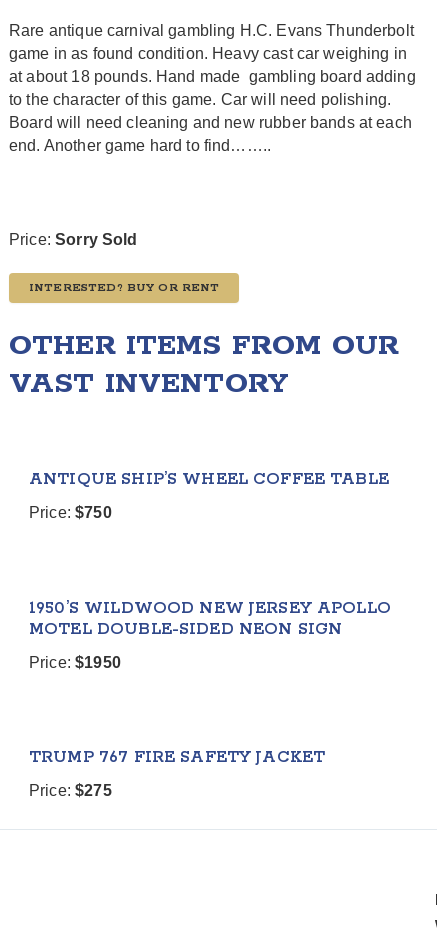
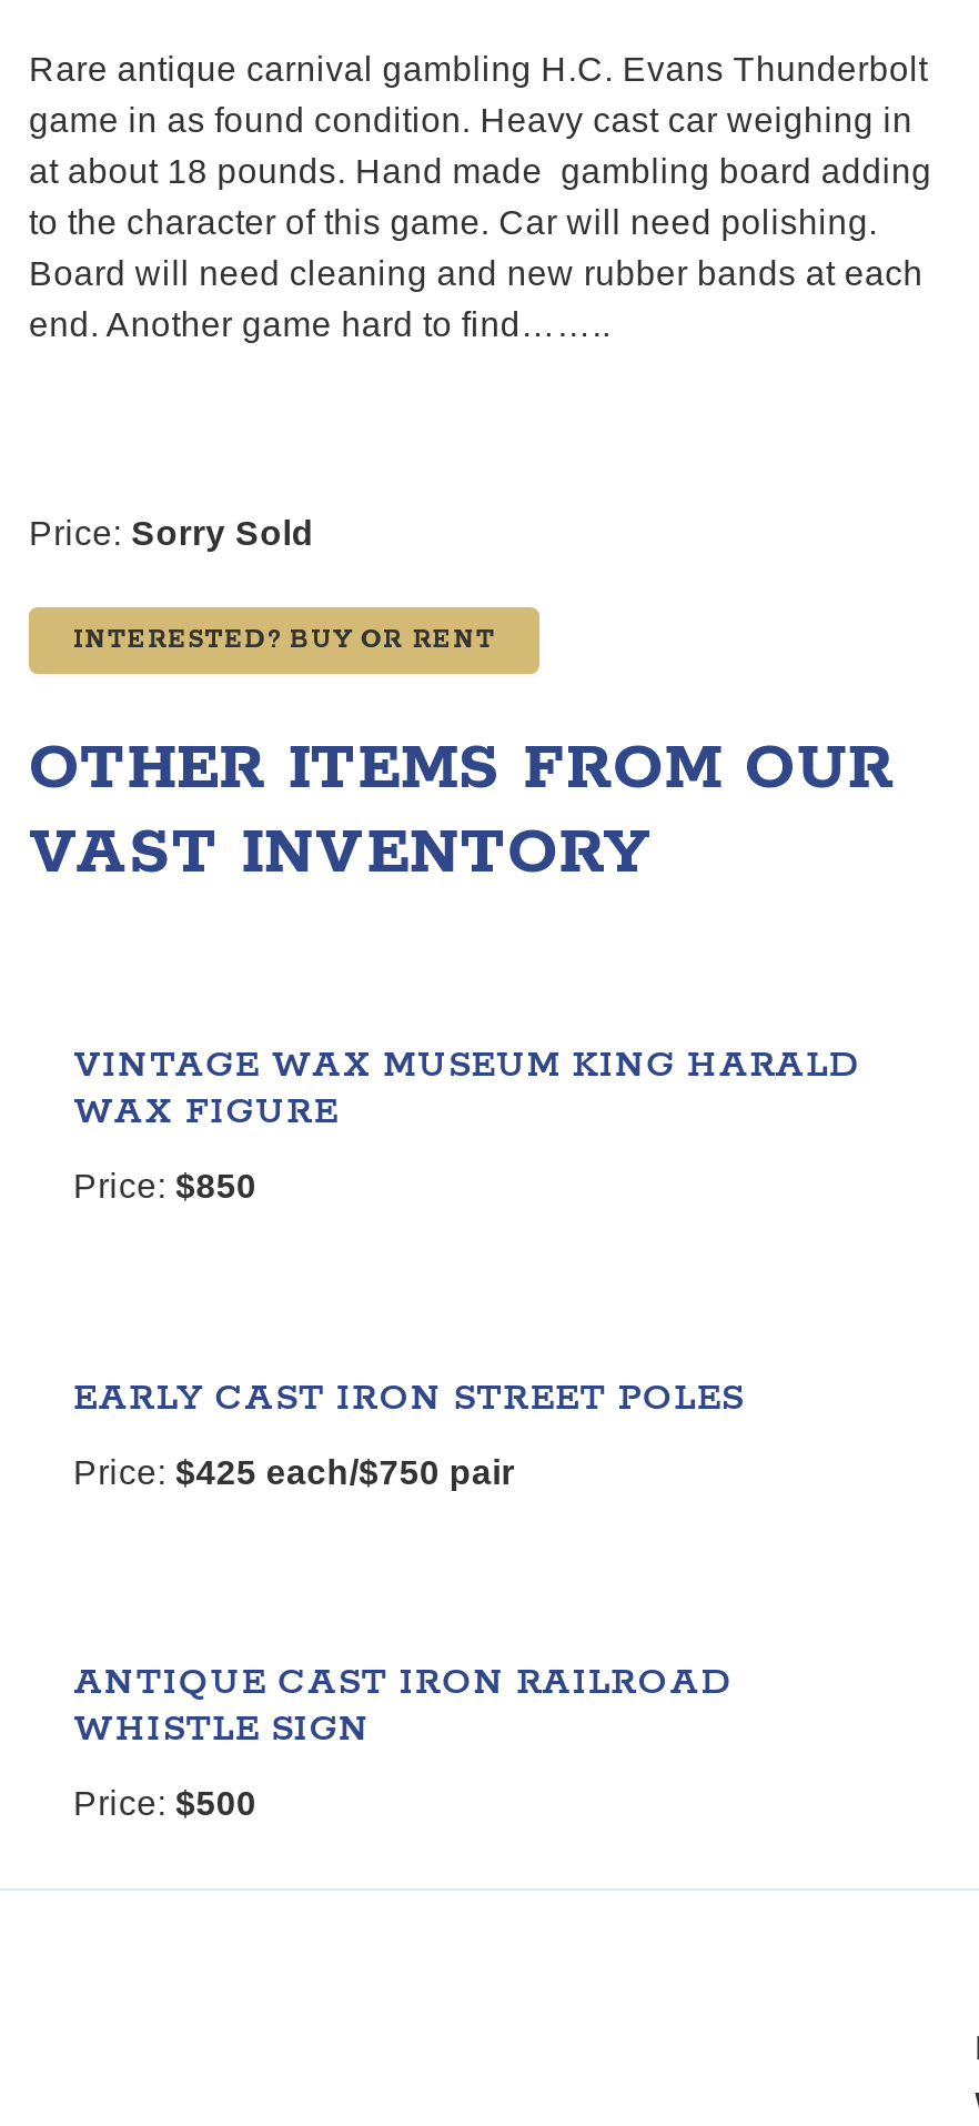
- ANTIQUE SHIP’S WHEEL COFFEE TABLE
+ VINTAGE WAX MUSEUM KING HARALD
+ WAX FIGURE

- Price: $750
+ Price: $850

- 1950’S WILDWOOD NEW JERSEY APOLLO
- MOTEL DOUBLE-SIDED NEON SIGN
+ EARLY CAST IRON STREET POLES

- Price: $1950
+ Price: $425 each/$750 pair

- TRUMP 767 FIRE SAFETY JACKET
+ ANTIQUE CAST IRON RAILROAD
+ WHISTLE SIGN

- Price: $275
+ Price: $500
